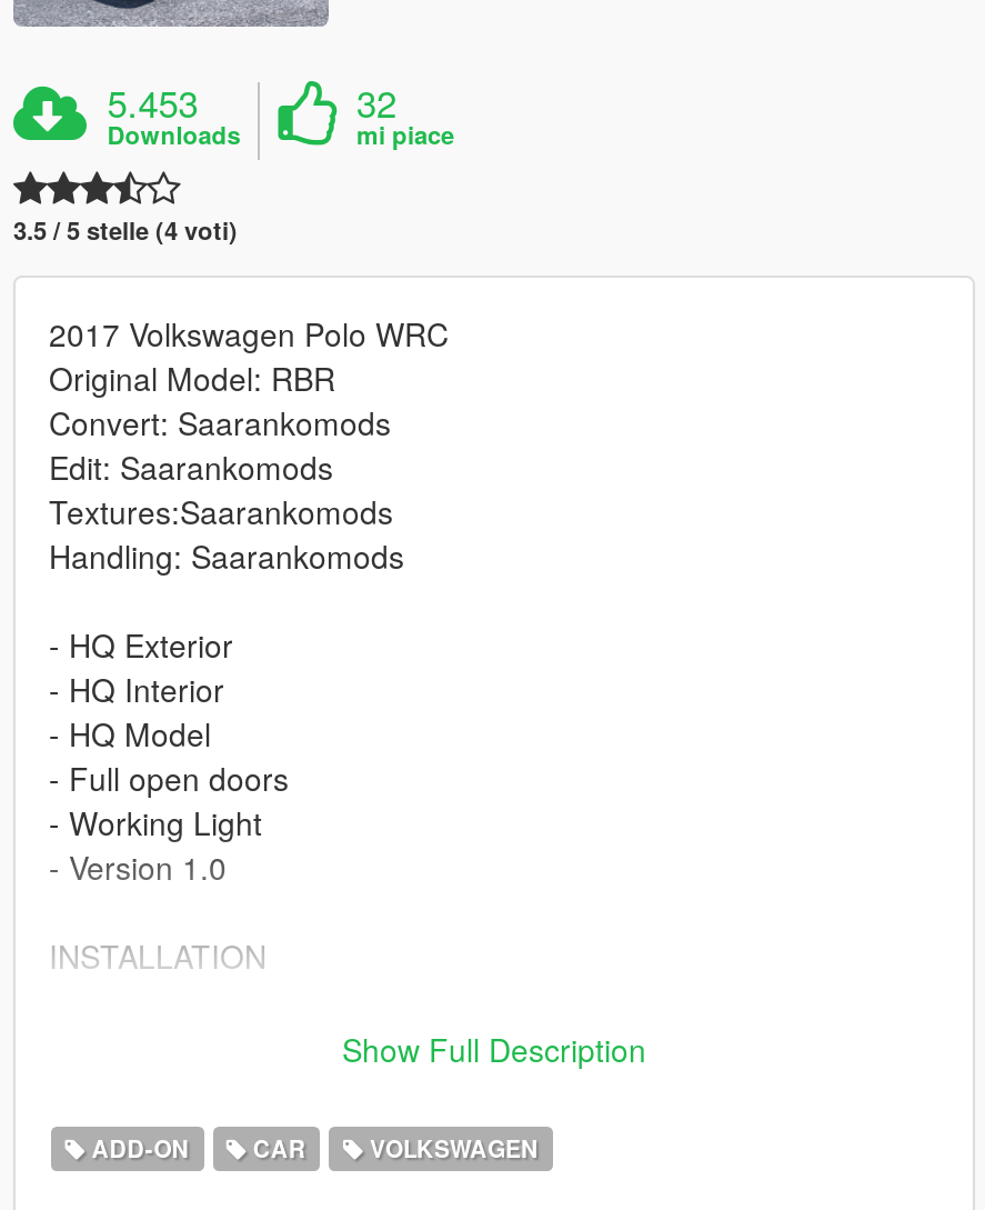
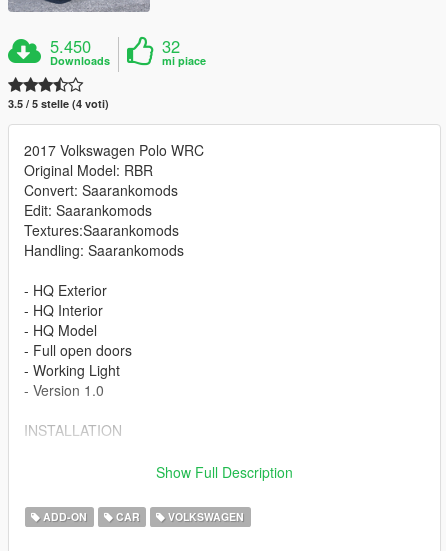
- 5.453
+ 5.450
